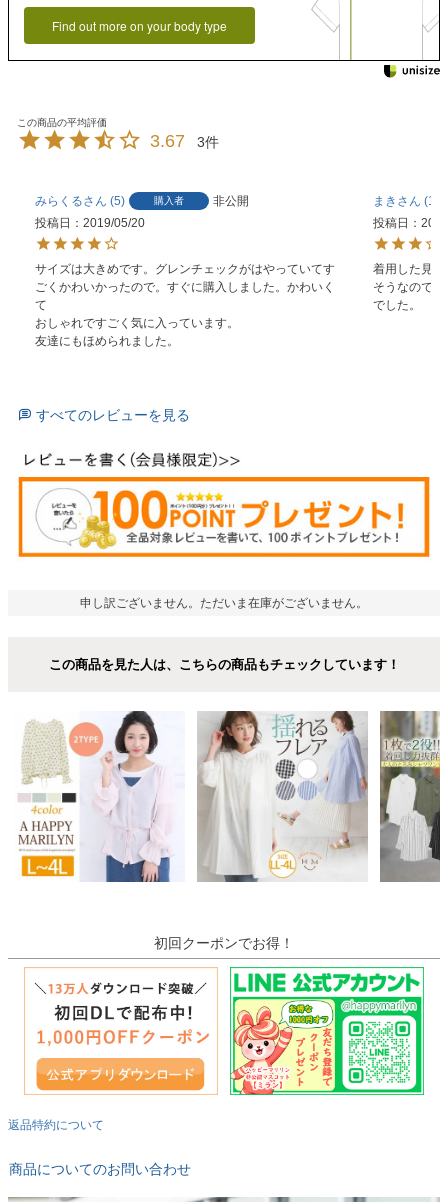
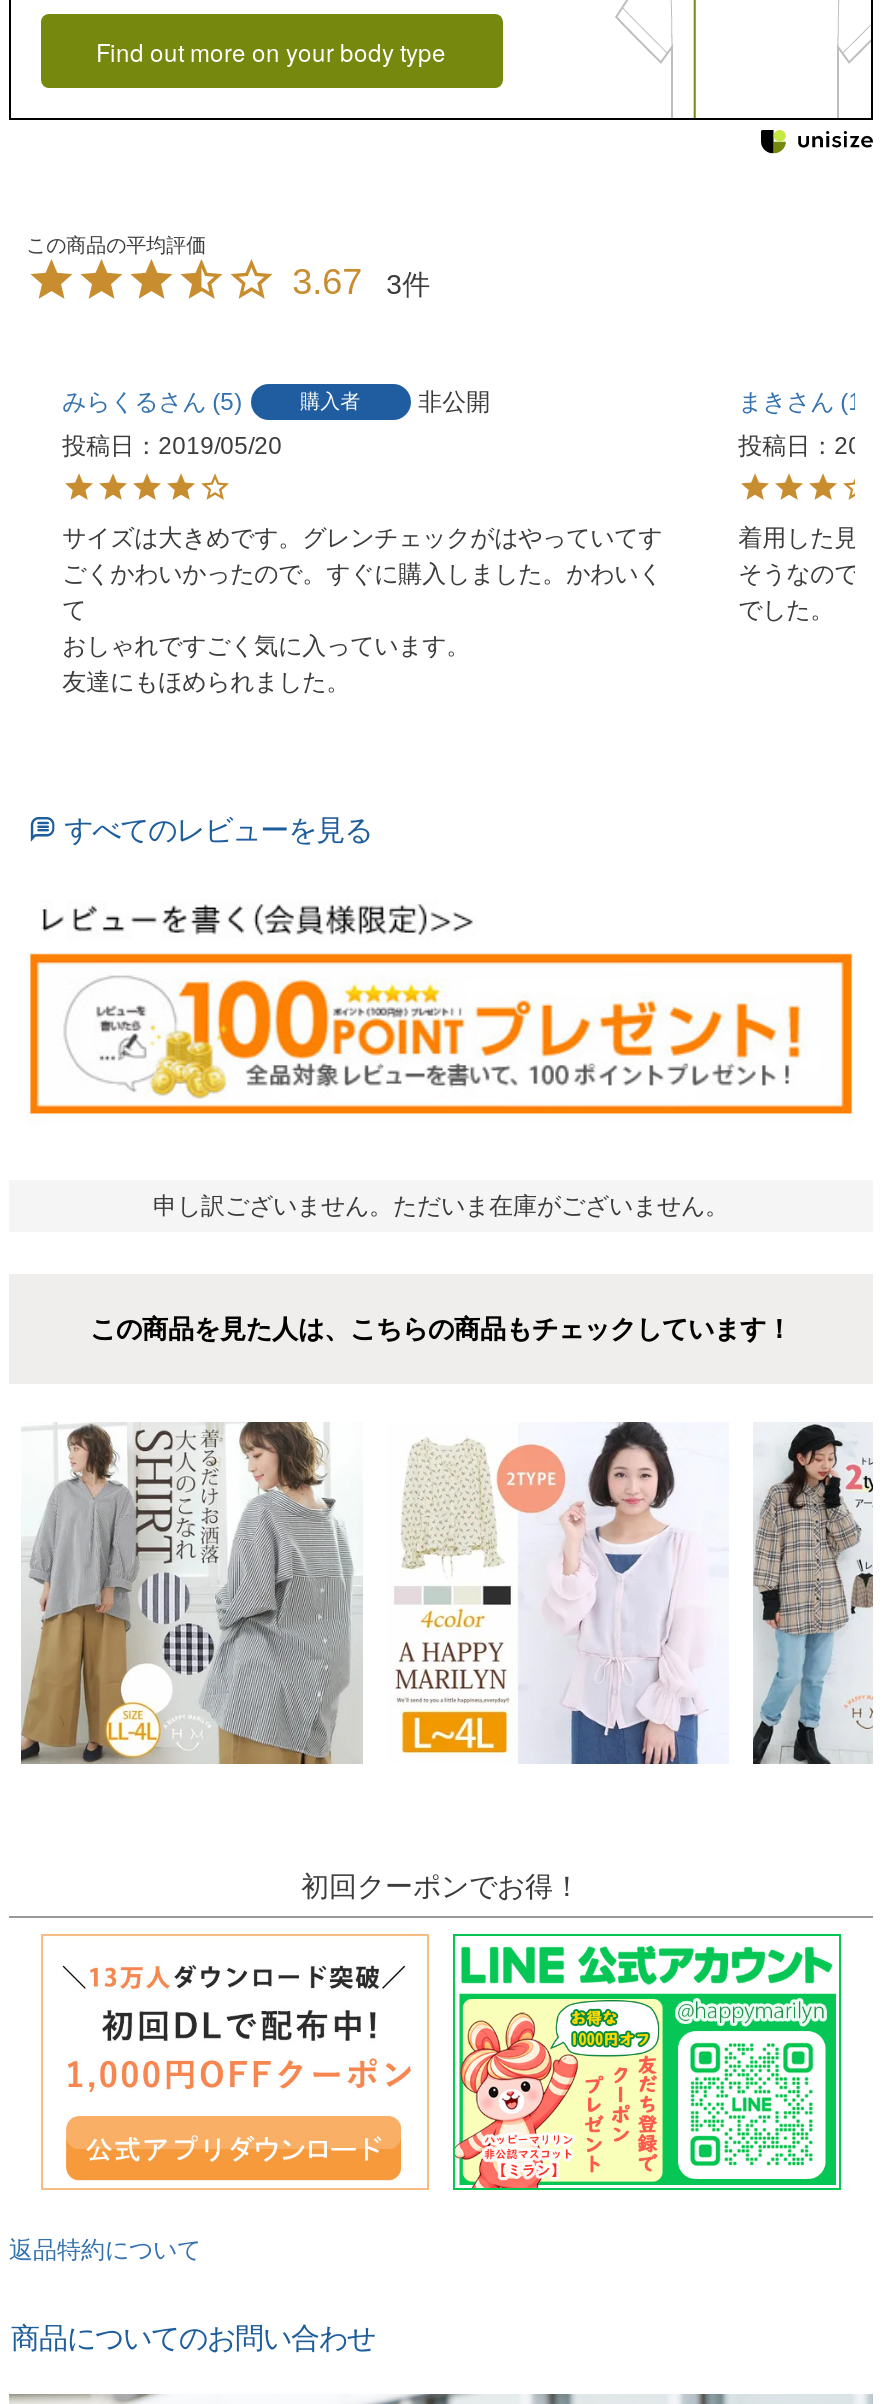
- [image]
+ [image]

- [image]
+ [image]

- [image]
+ [image]
